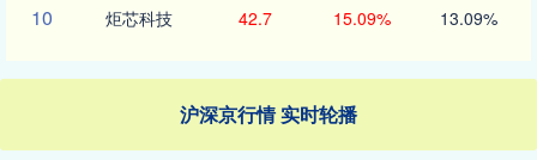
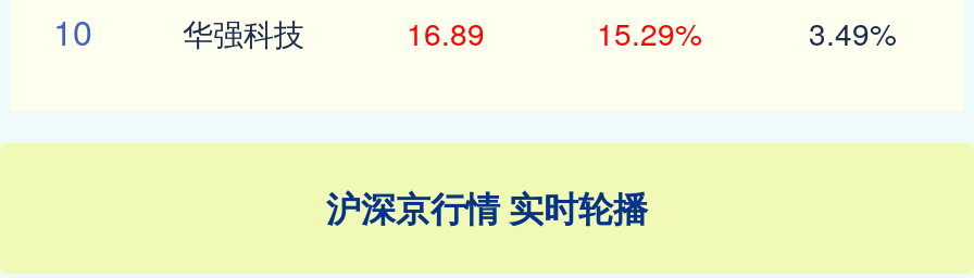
- 炬芯科技
+ 华强科技

- 42.7
+ 16.89

- 15.09%
+ 15.29%

- 13.09%
+ 3.49%
